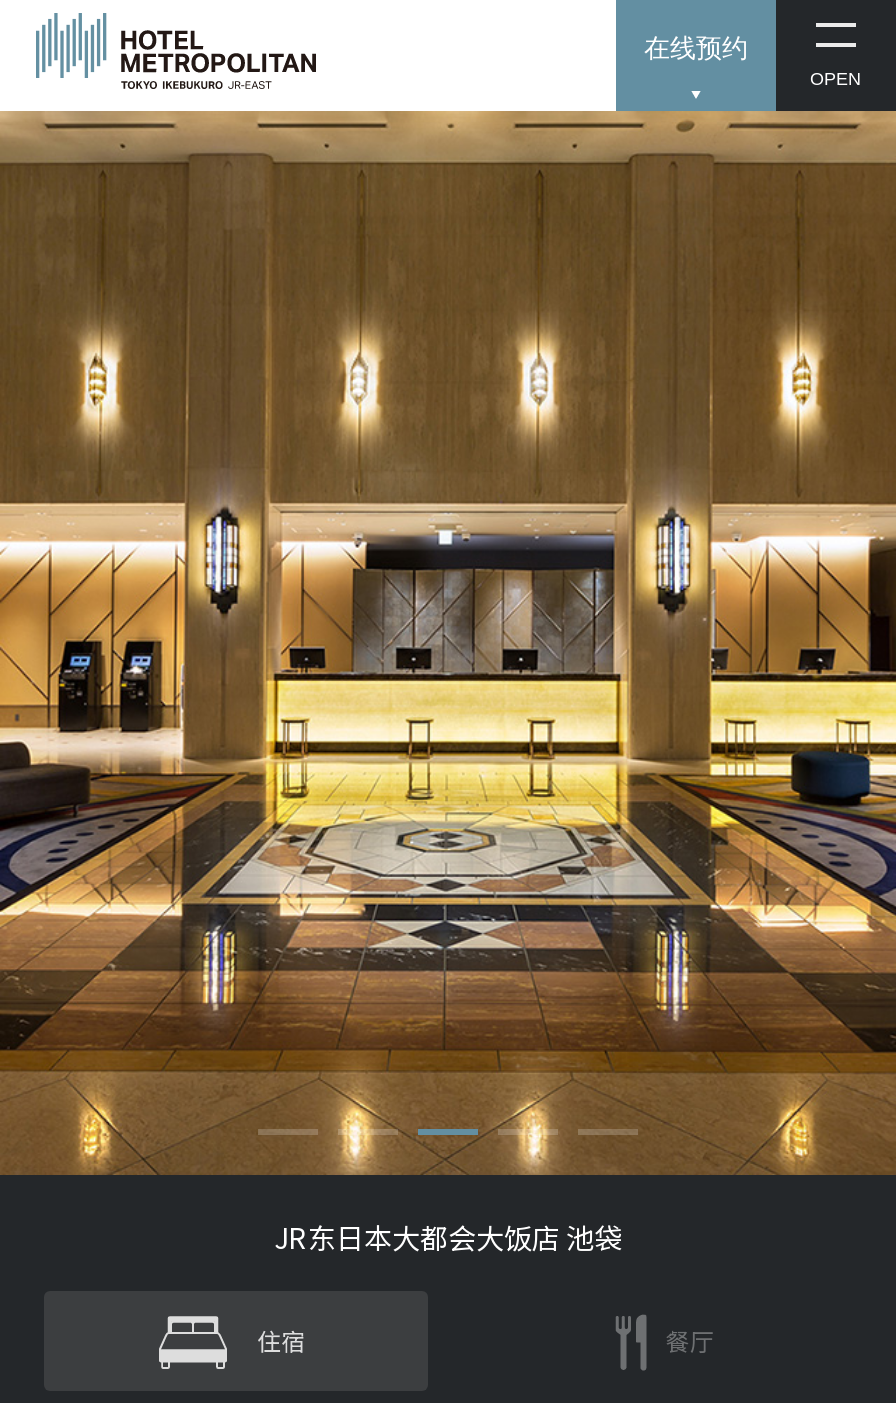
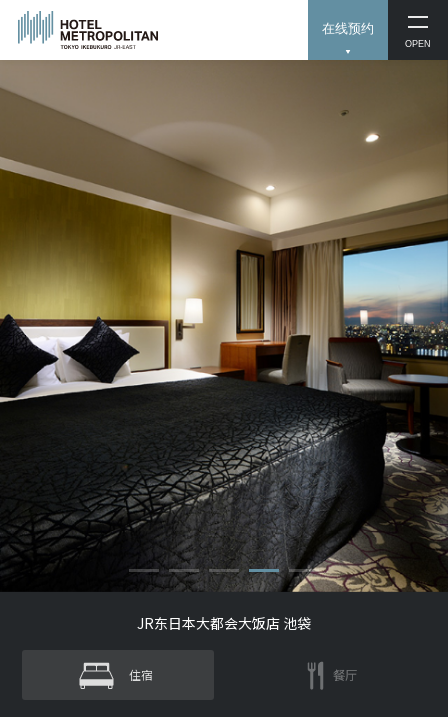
- [image]
+ [image]
